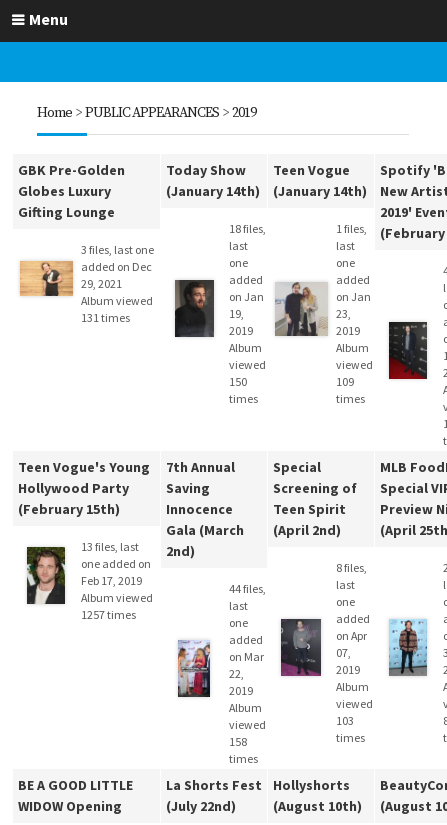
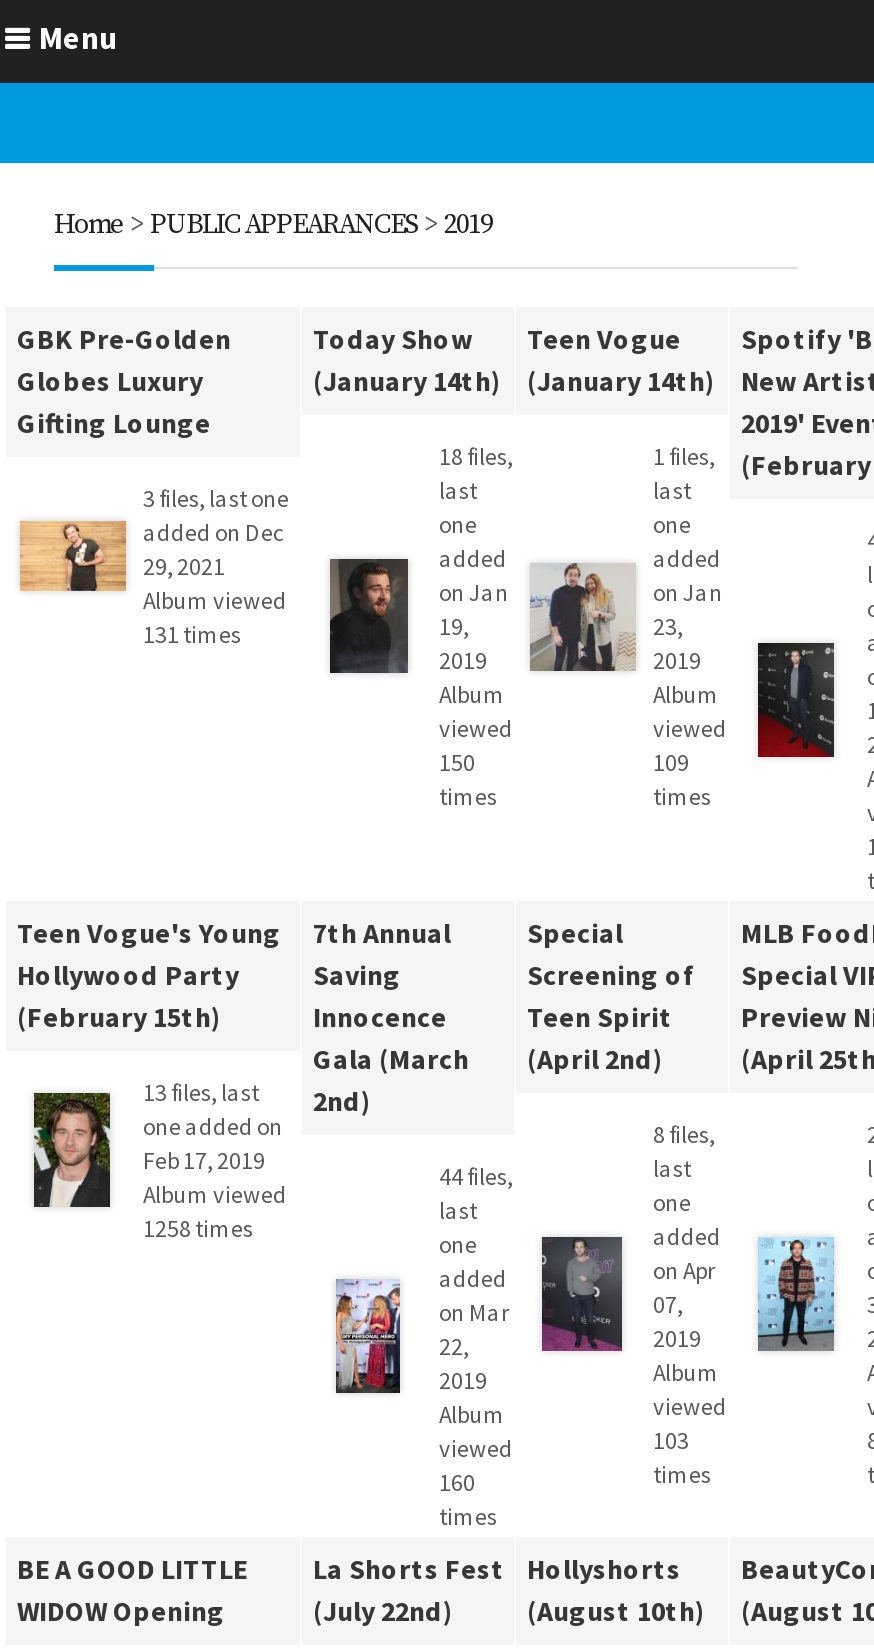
- 1257 times
+ 1258 times

- 158
+ 160
